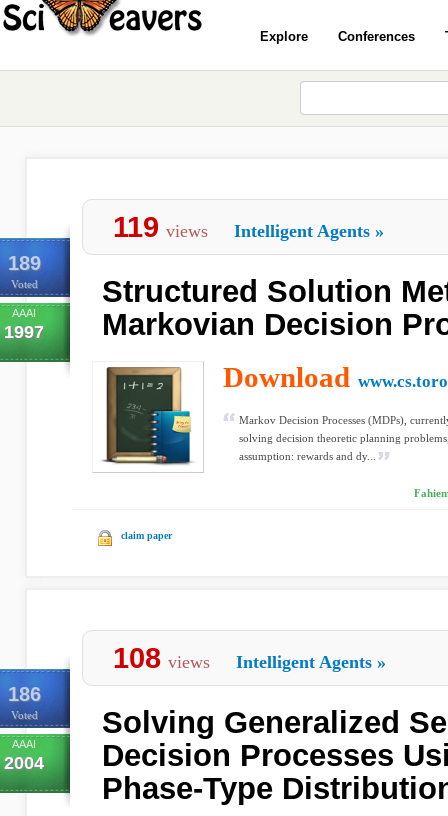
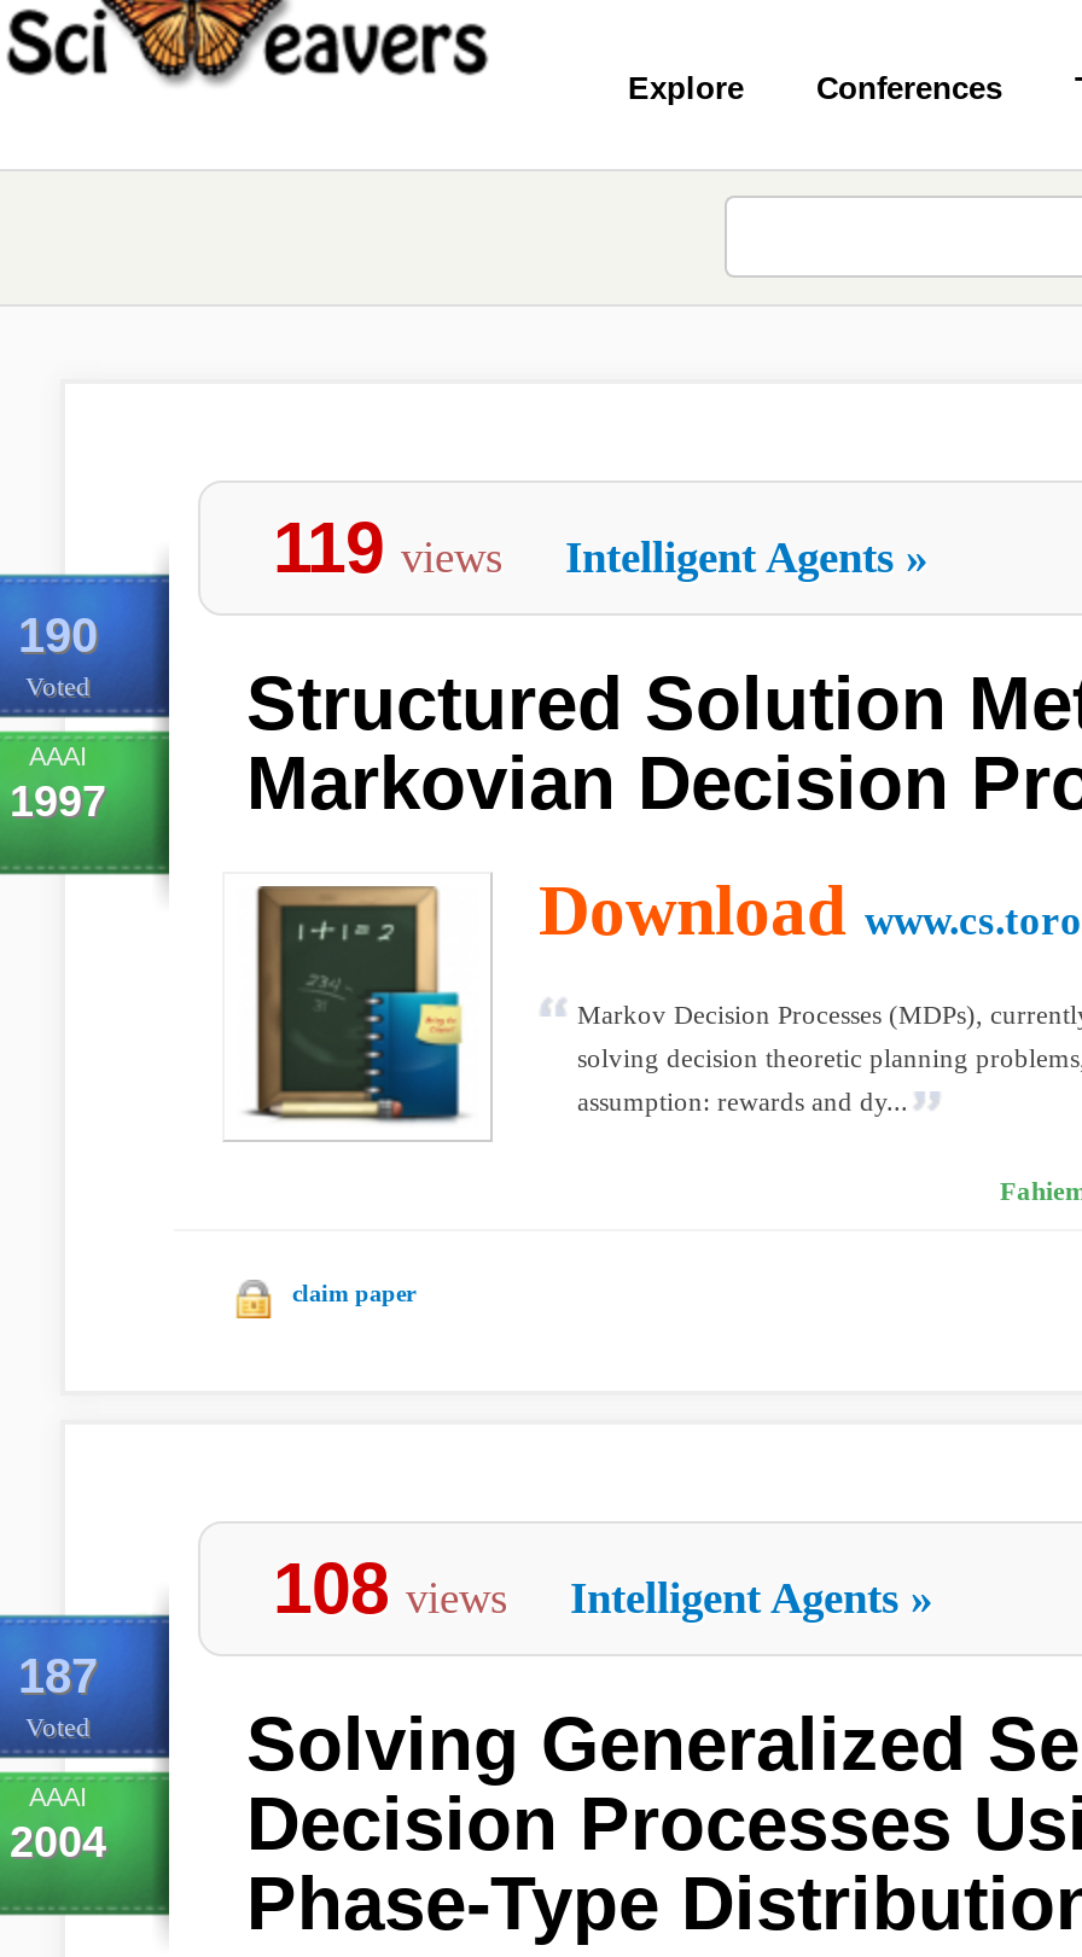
- 189
+ 190

- 186
+ 187
